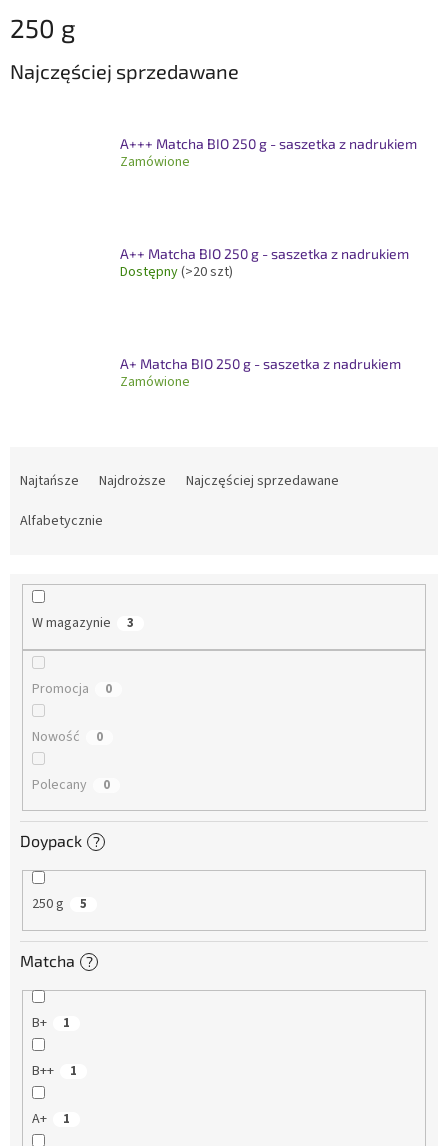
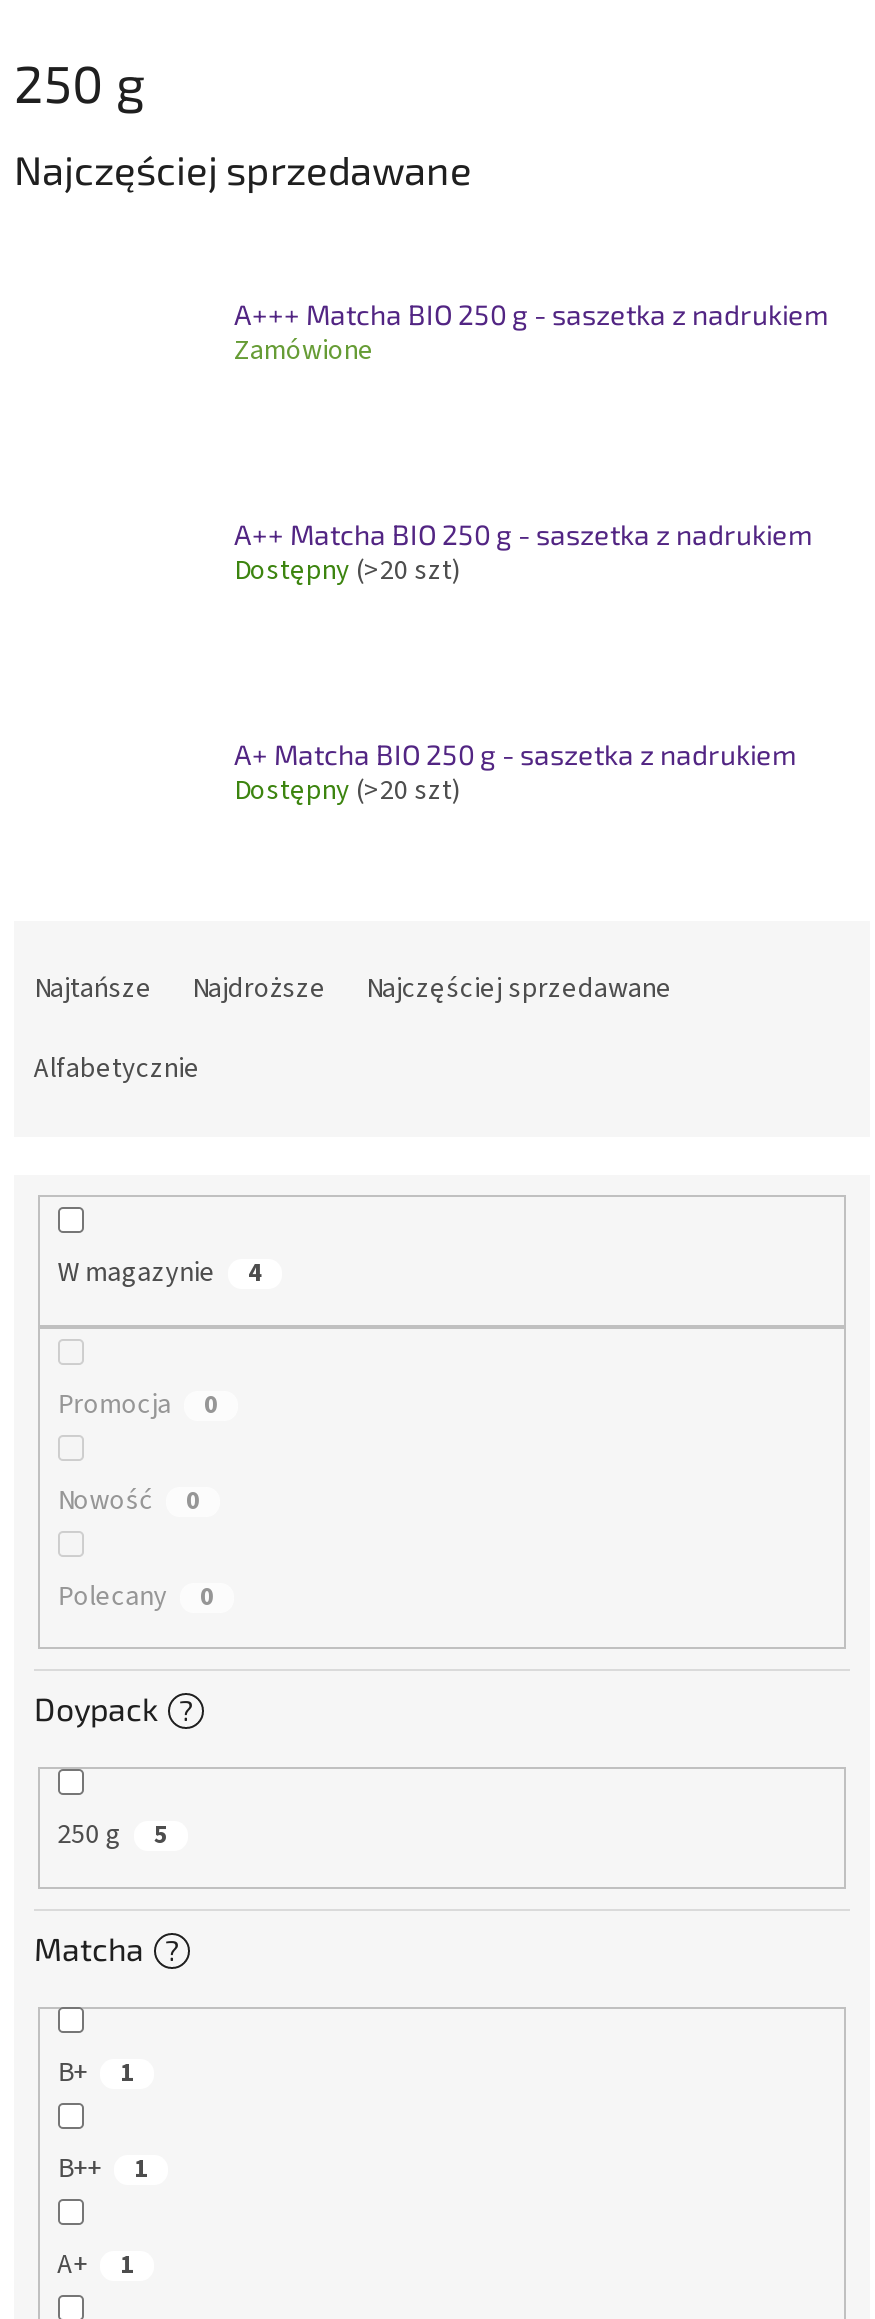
- Zamówione
+ Dostępny (>20 szt)

- 3
+ 4
